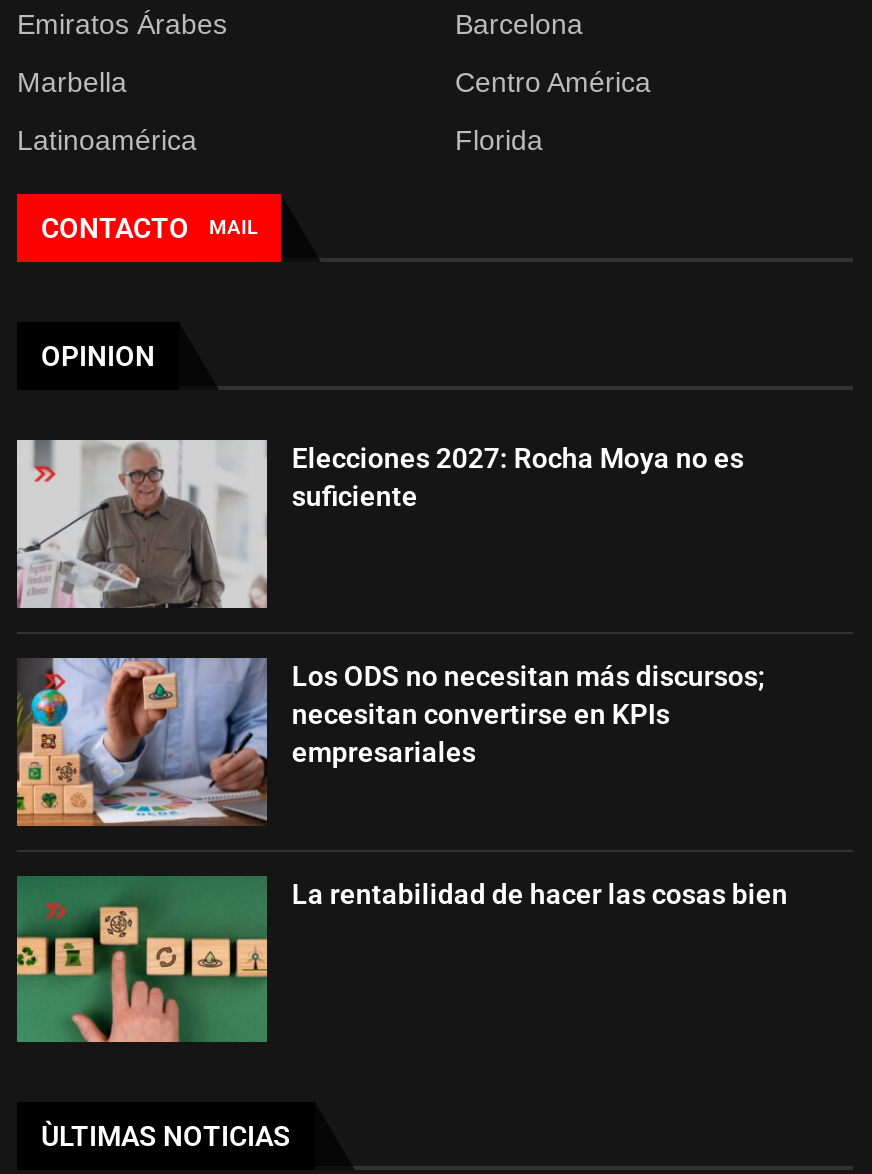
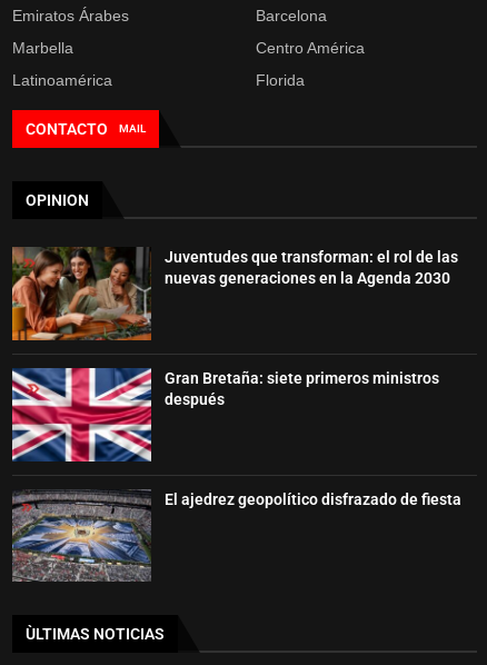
- [image]
- Elecciones 2027: Rocha Moya no es
- suficiente
+ [image]
+ Juventudes que transforman: el rol de las
+ nuevas generaciones en la Agenda 2030

- [image]
- Los ODS no necesitan más discursos;
- necesitan convertirse en KPIs
- empresariales
+ [image]
+ Gran Bretaña: siete primeros ministros
+ después

- [image]
- La rentabilidad de hacer las cosas bien
+ [image]
+ El ajedrez geopolítico disfrazado de fiesta
